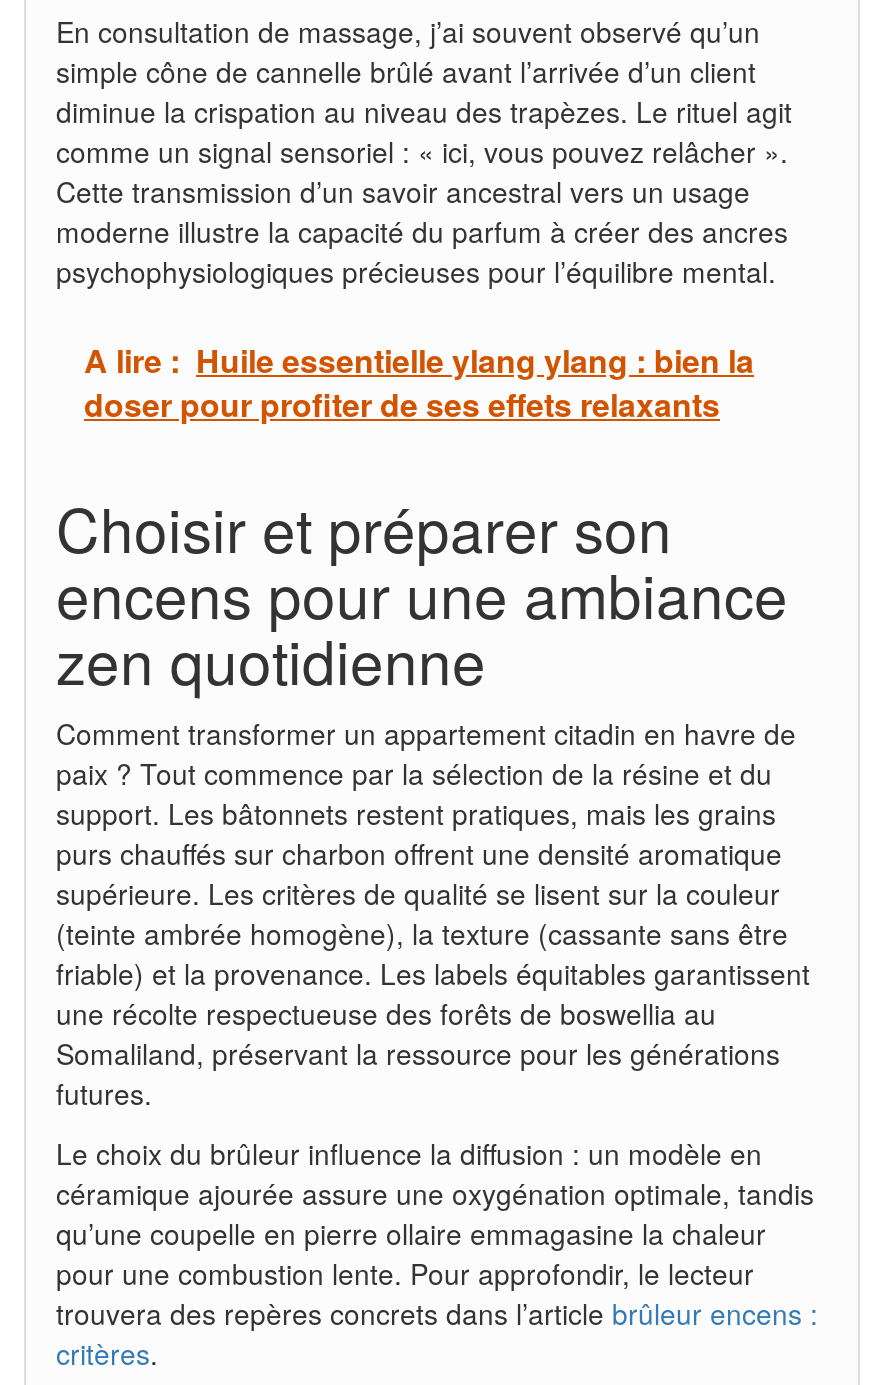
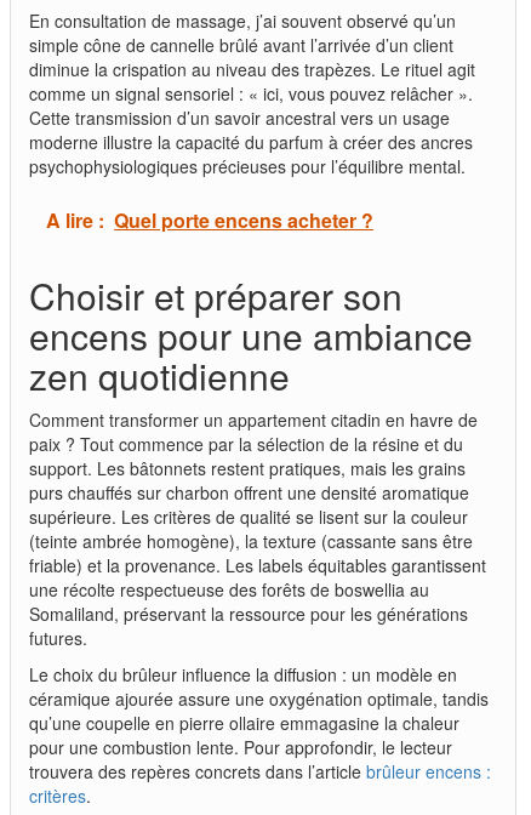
- A lire : Huile essentielle ylang ylang : bien la
- doser pour profiter de ses effets relaxants
+ A lire : Quel porte encens acheter ?
